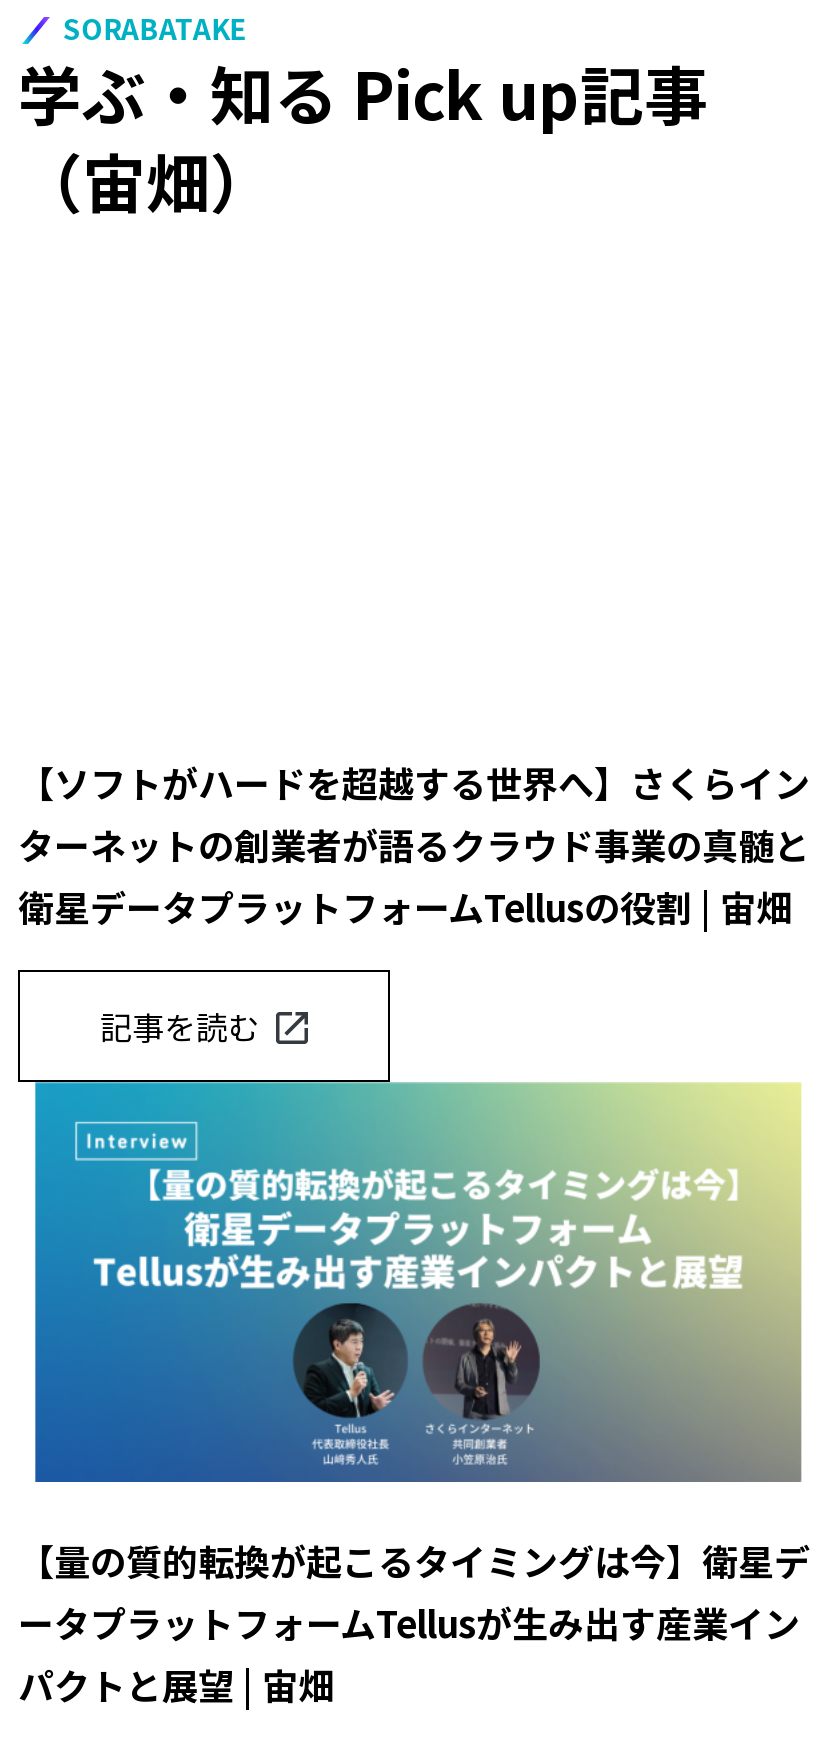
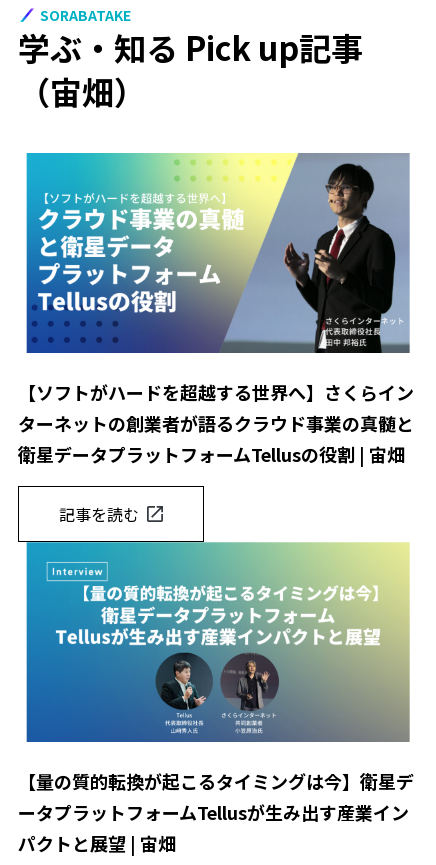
+ [image]
